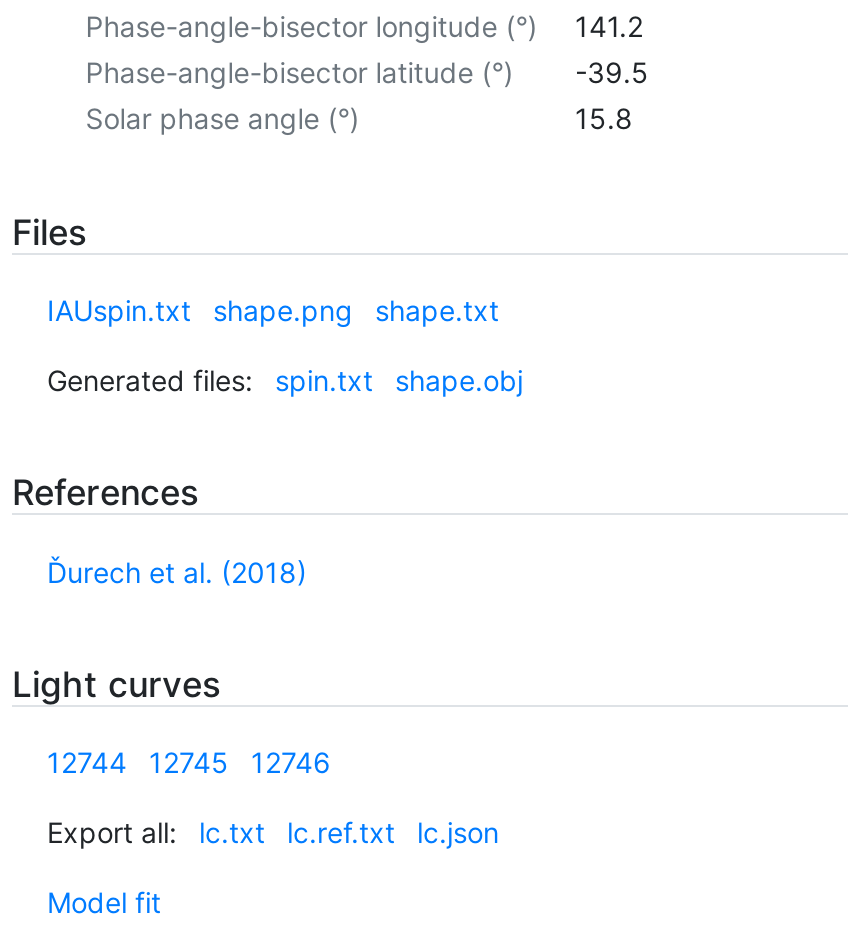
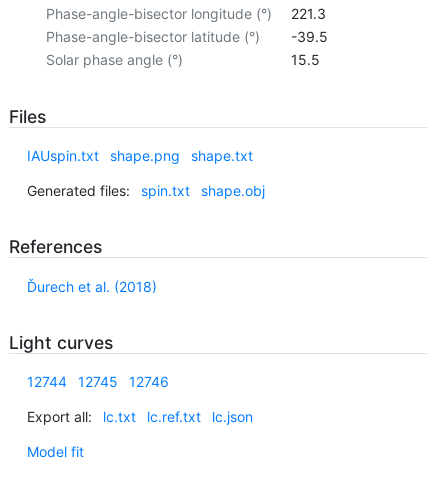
- Phase-angle-bisector longitude (°) 141.2
+ Phase-angle-bisector longitude (°) 221.3

- 15.8
+ 15.5
